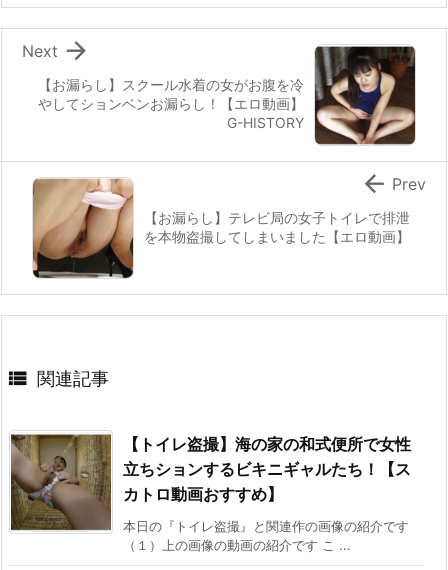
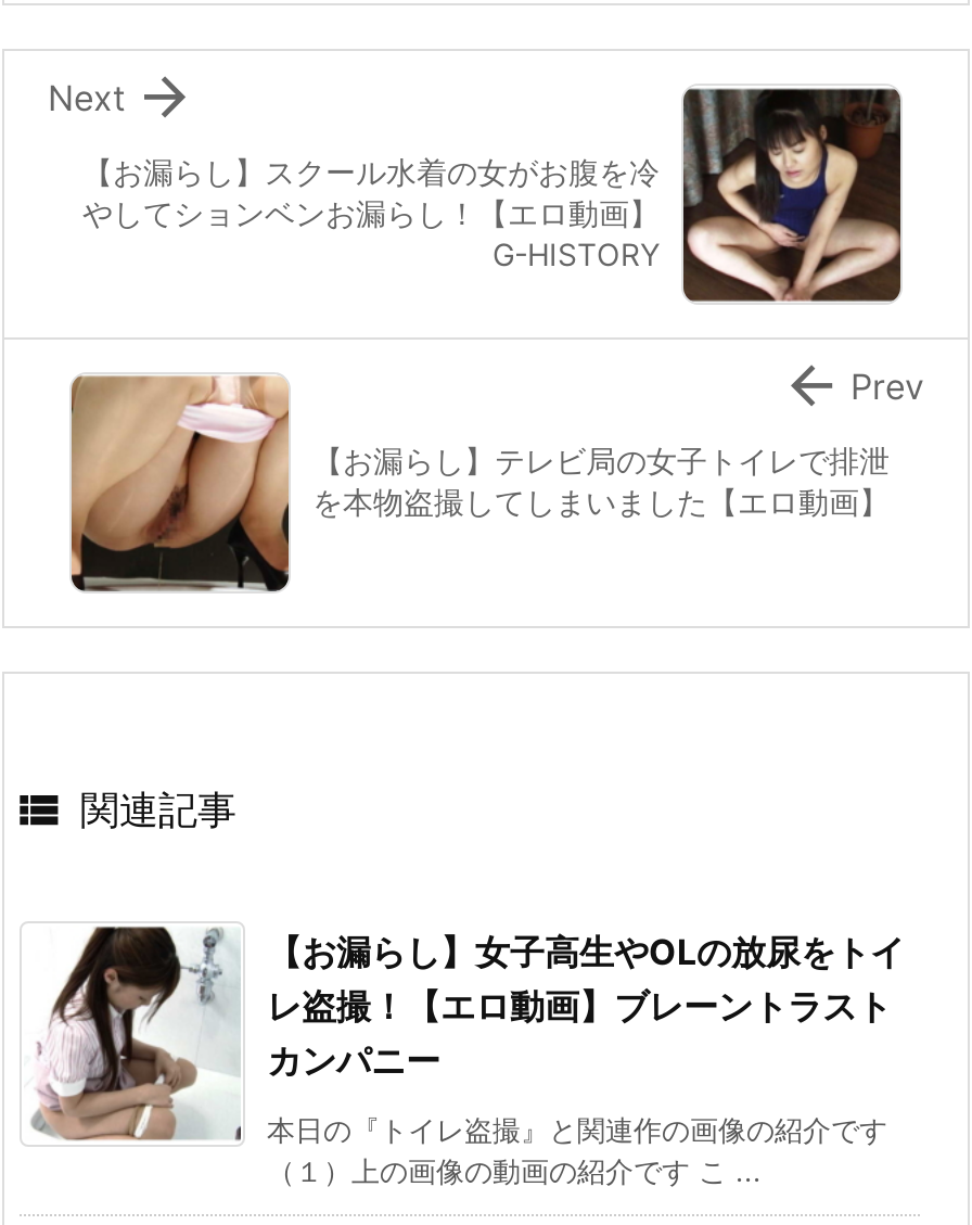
- [image]
- 【トイレ盗撮】海の家の和式便所で女性
- 立ちションするビキニギャルたち！【ス
- カトロ動画おすすめ】
+ [image]
+ 【お漏らし】女子高生やOLの放尿をトイ
+ レ盗撮！【エロ動画】ブレーントラスト
+ カンパニー
